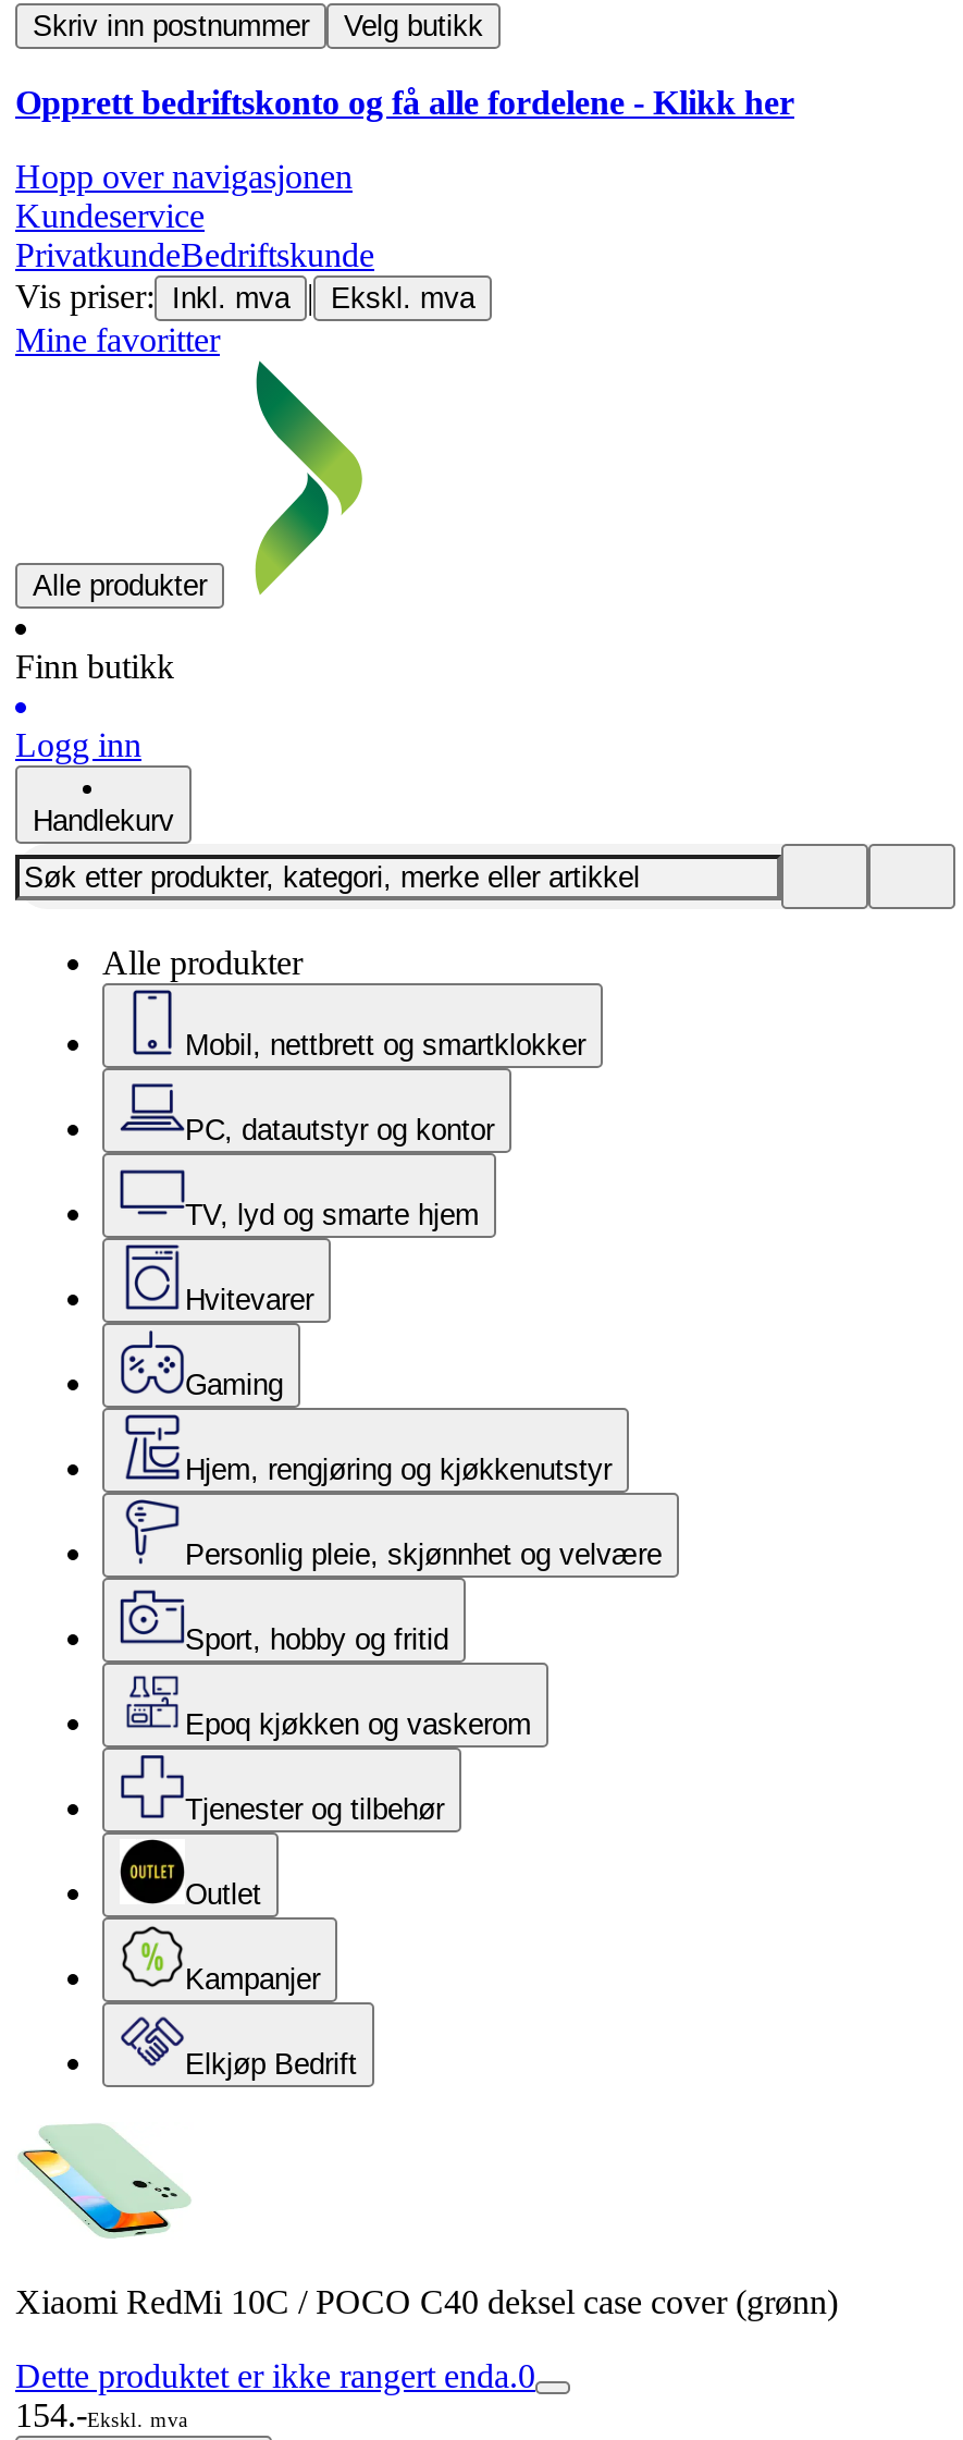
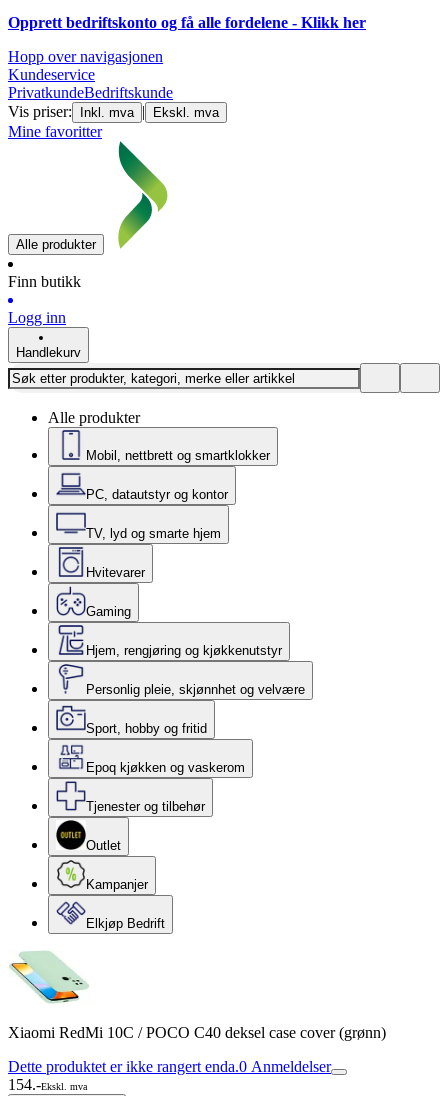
- Skriv inn postnummer
- Velg butikk

- Dette produktet er ikke rangert enda.0
+ Dette produktet er ikke rangert enda.0 Anmeldelser
